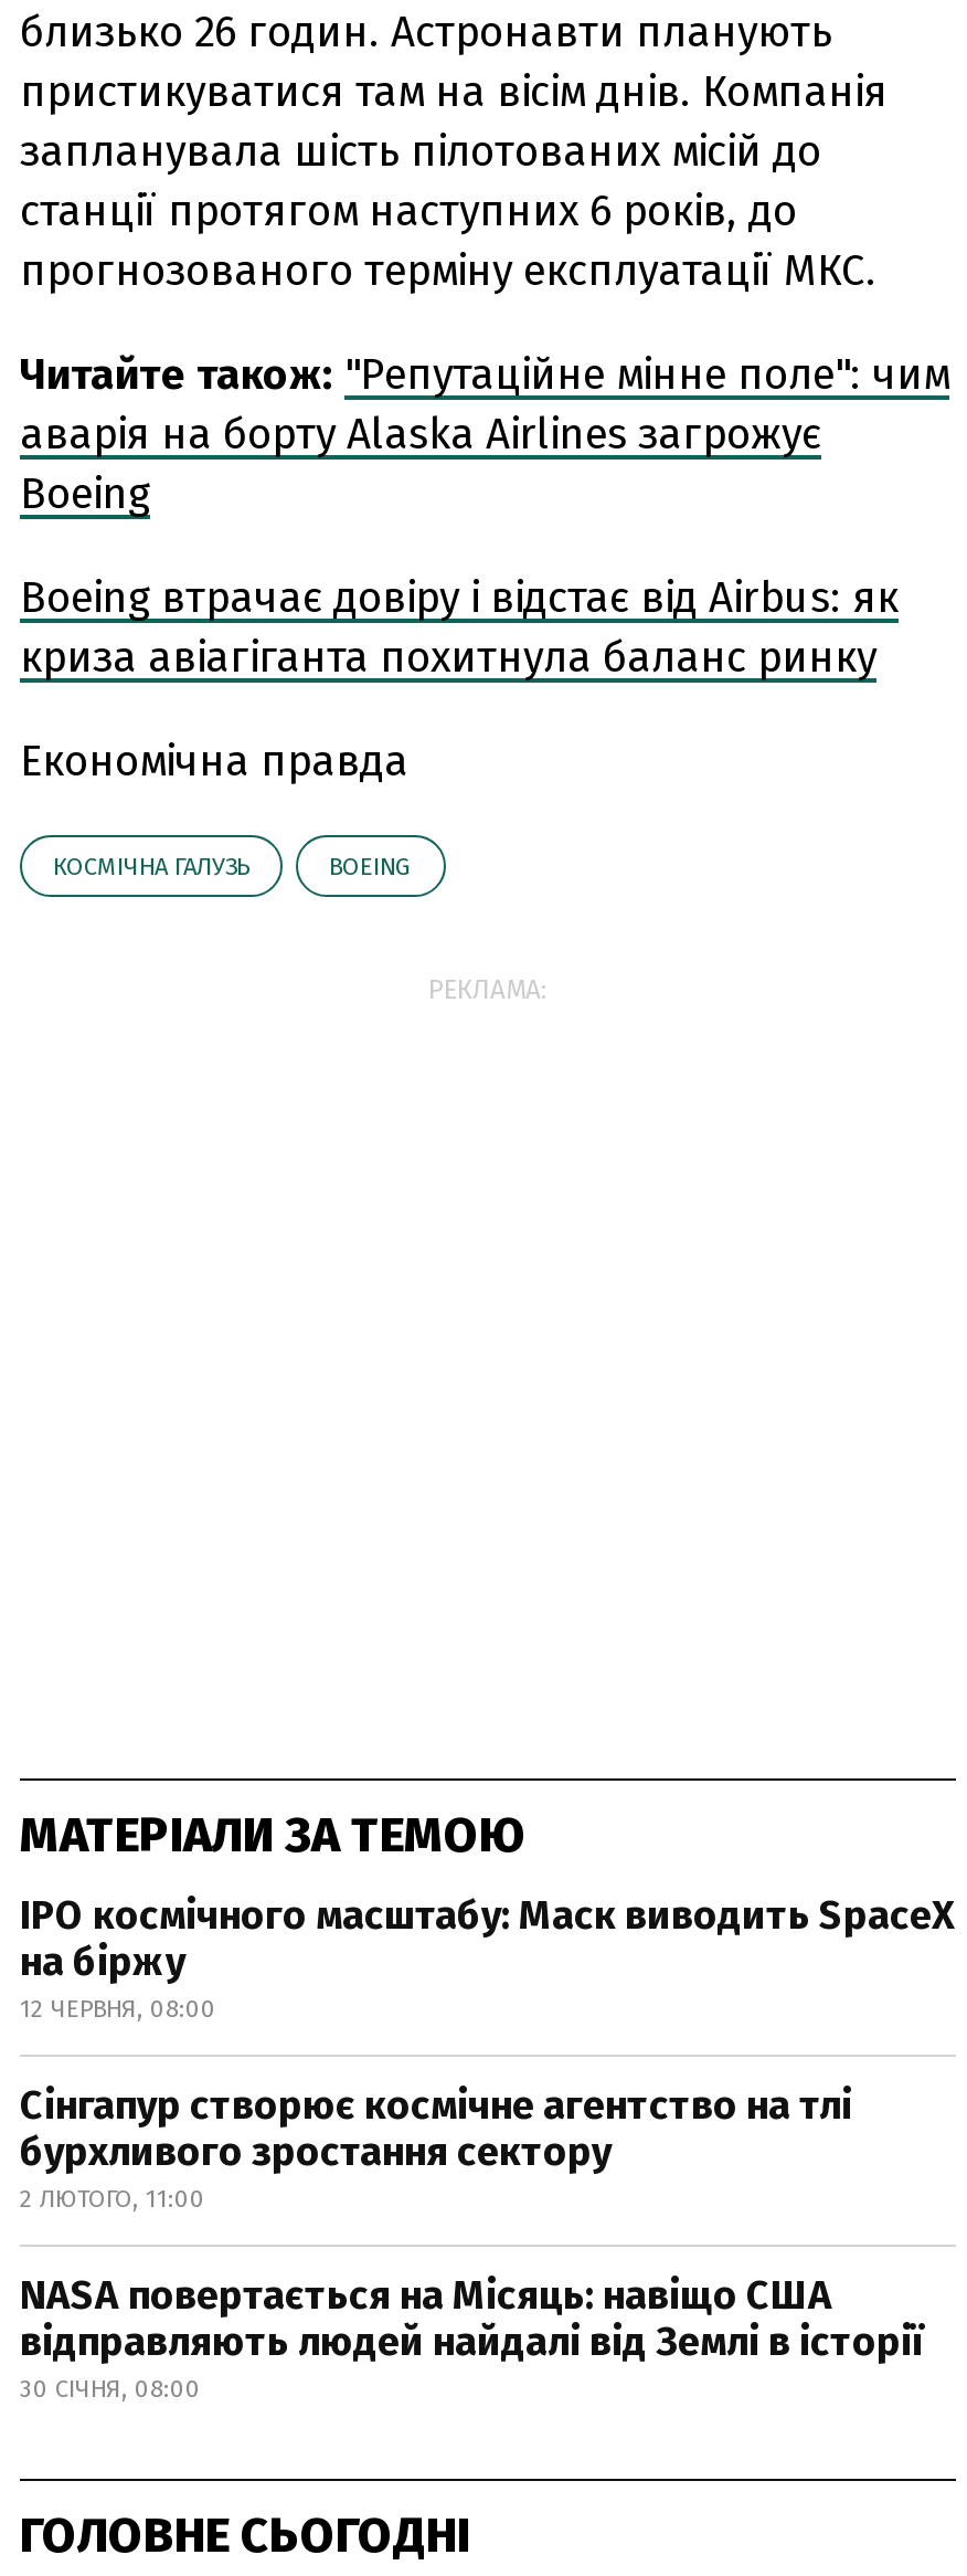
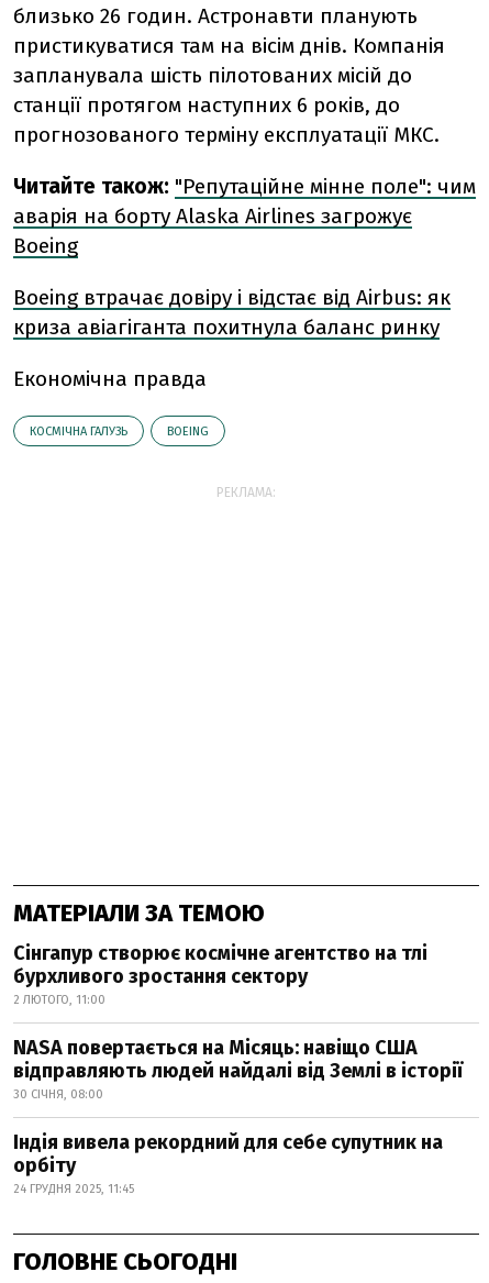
- IPO космічного масштабу: Маск виводить SpaceX
- на біржу
- 12 ЧЕРВНЯ, 08:00

moved up: Сінгапур створює космічне агентство на тлі | бурхливого зростання сектору | 2 ЛЮТОГО, 11:00 | NASA повертається на Місяць: навіщо США | відправляють людей найдалі від Землі в історії | 30 СІЧНЯ, 08:00

+ Індія вивела рекордний для себе супутник на
+ орбіту
+ 24 ГРУДНЯ 2025, 11:45
